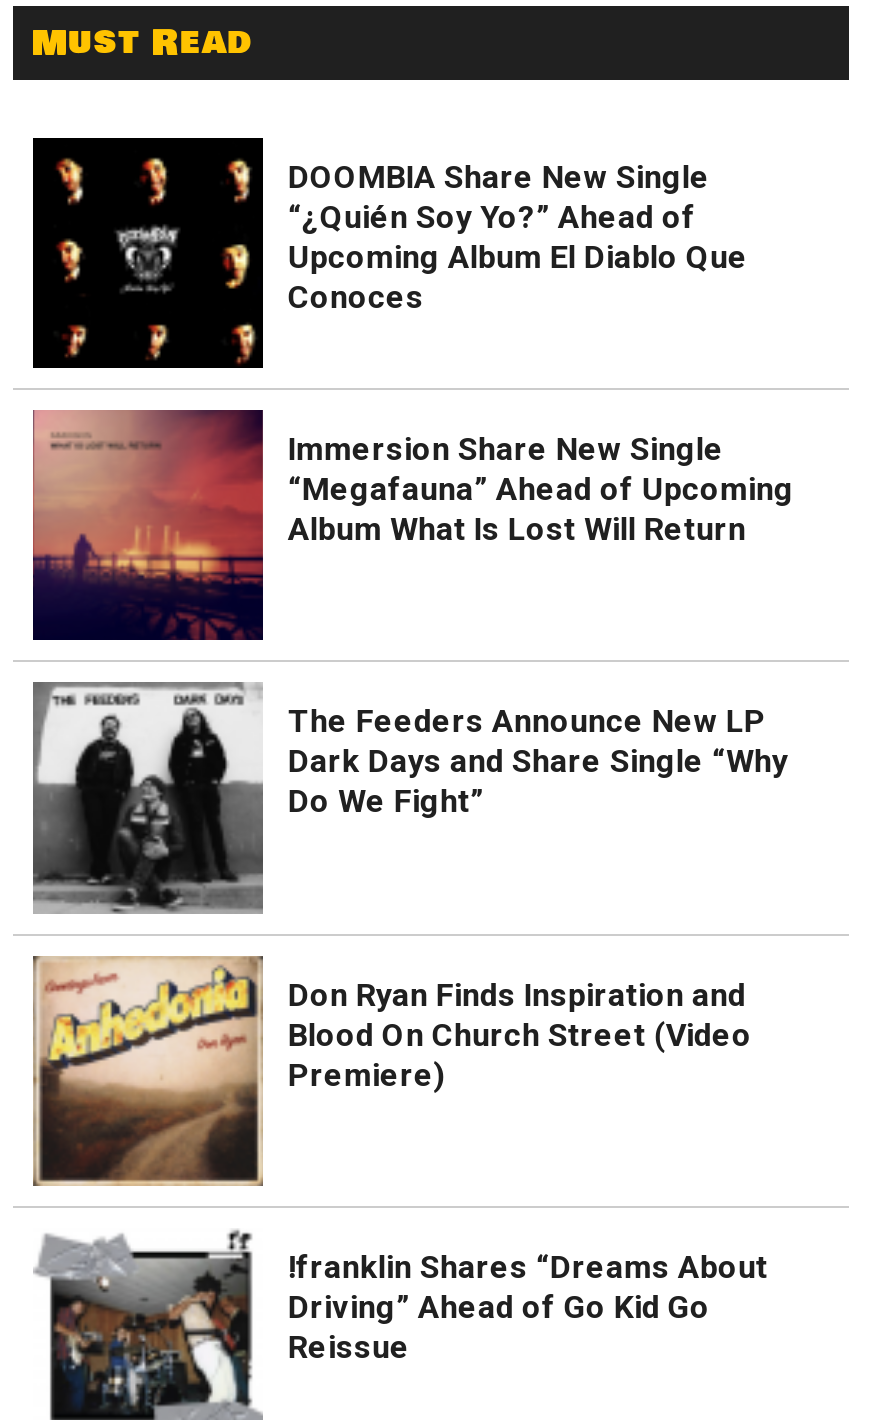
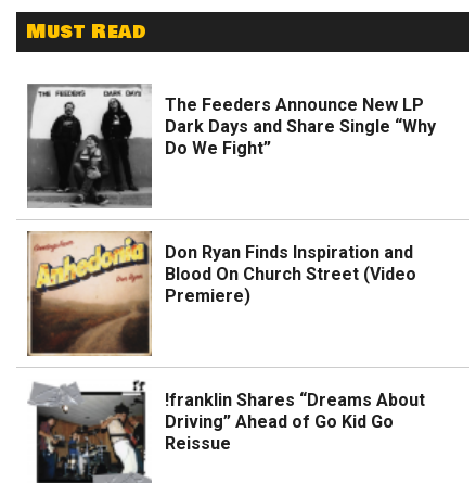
- [image]
- DOOMBIA Share New Single
- “¿Quién Soy Yo?” Ahead of
- Upcoming Album El Diablo Que
- Conoces

- [image]
- Immersion Share New Single
- “Megafauna” Ahead of Upcoming
- Album What Is Lost Will Return
